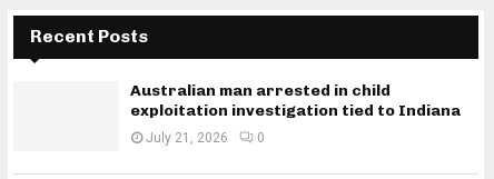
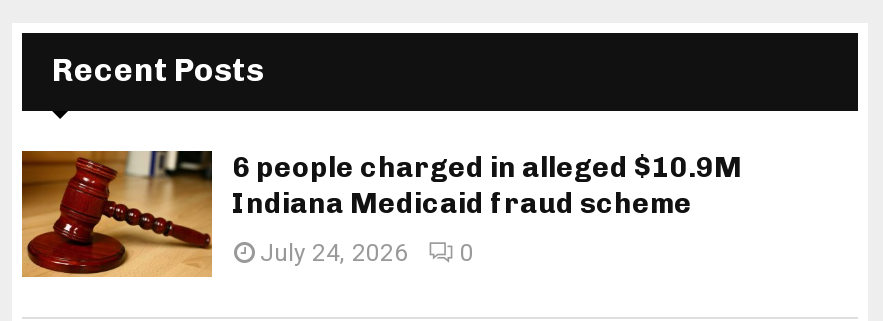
+ [image]

- Australian man arrested in child
- exploitation investigation tied to Indiana
+ 6 people charged in alleged $10.9M
+ Indiana Medicaid fraud scheme

- July 21, 2026 0
+ July 24, 2026 0
